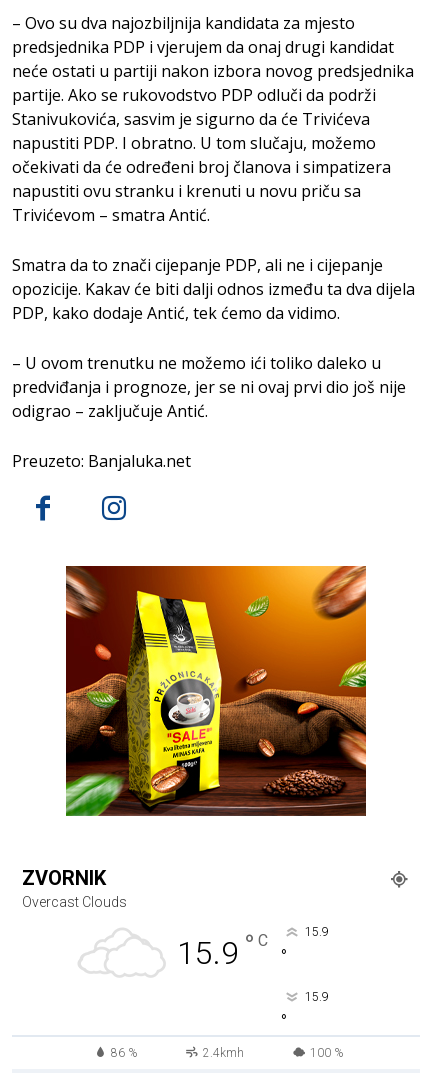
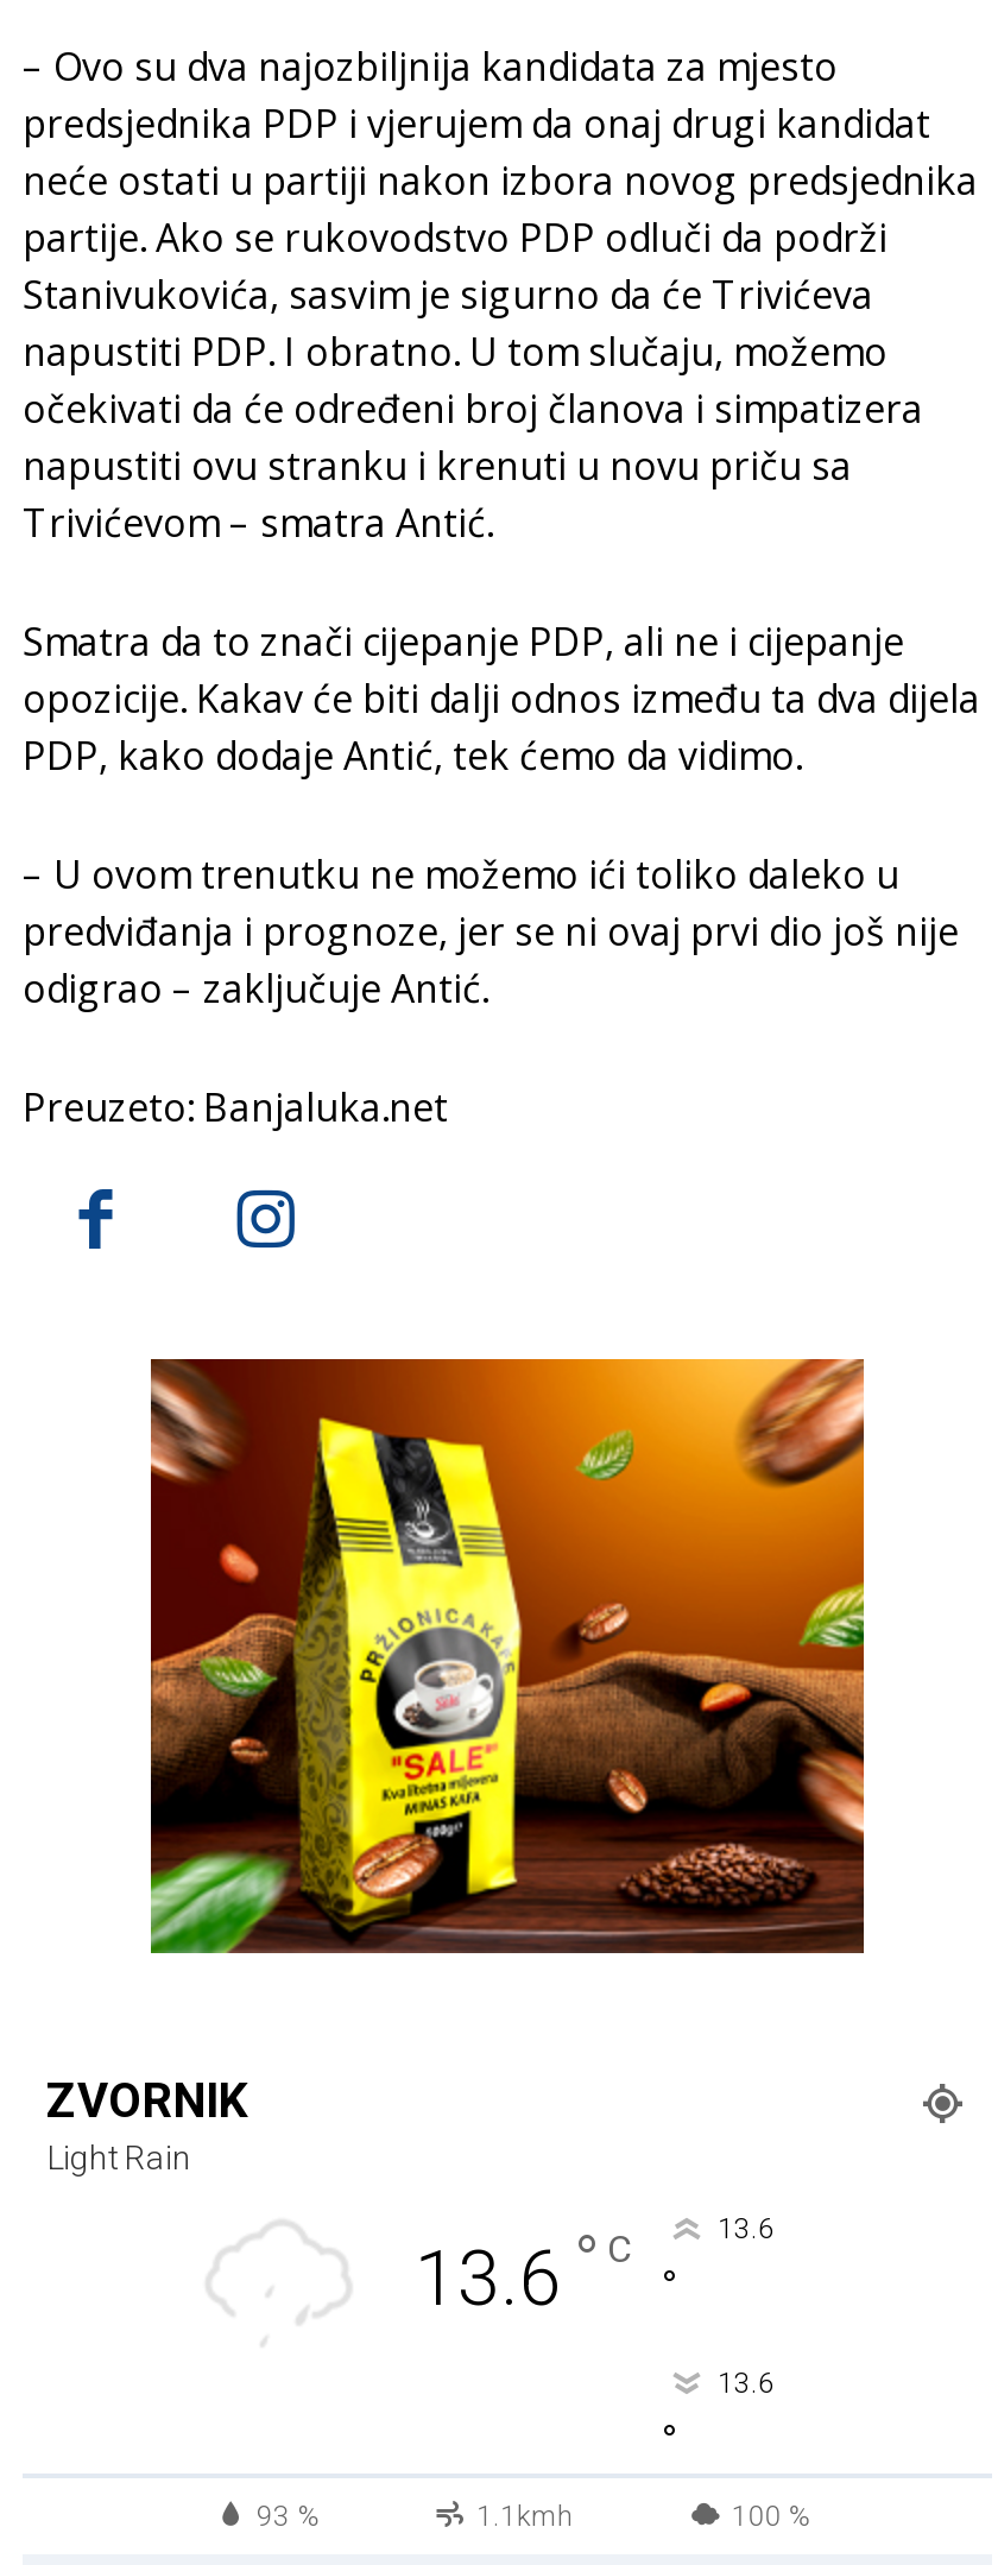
- Overcast Clouds
- 15.9 ° C
- 15.9
+ Light Rain
+ 13.6 ° C
+ 13.6

- 15.9
+ 13.6

- 86 %
- 2.4kmh
+ 93 %
+ 1.1kmh
